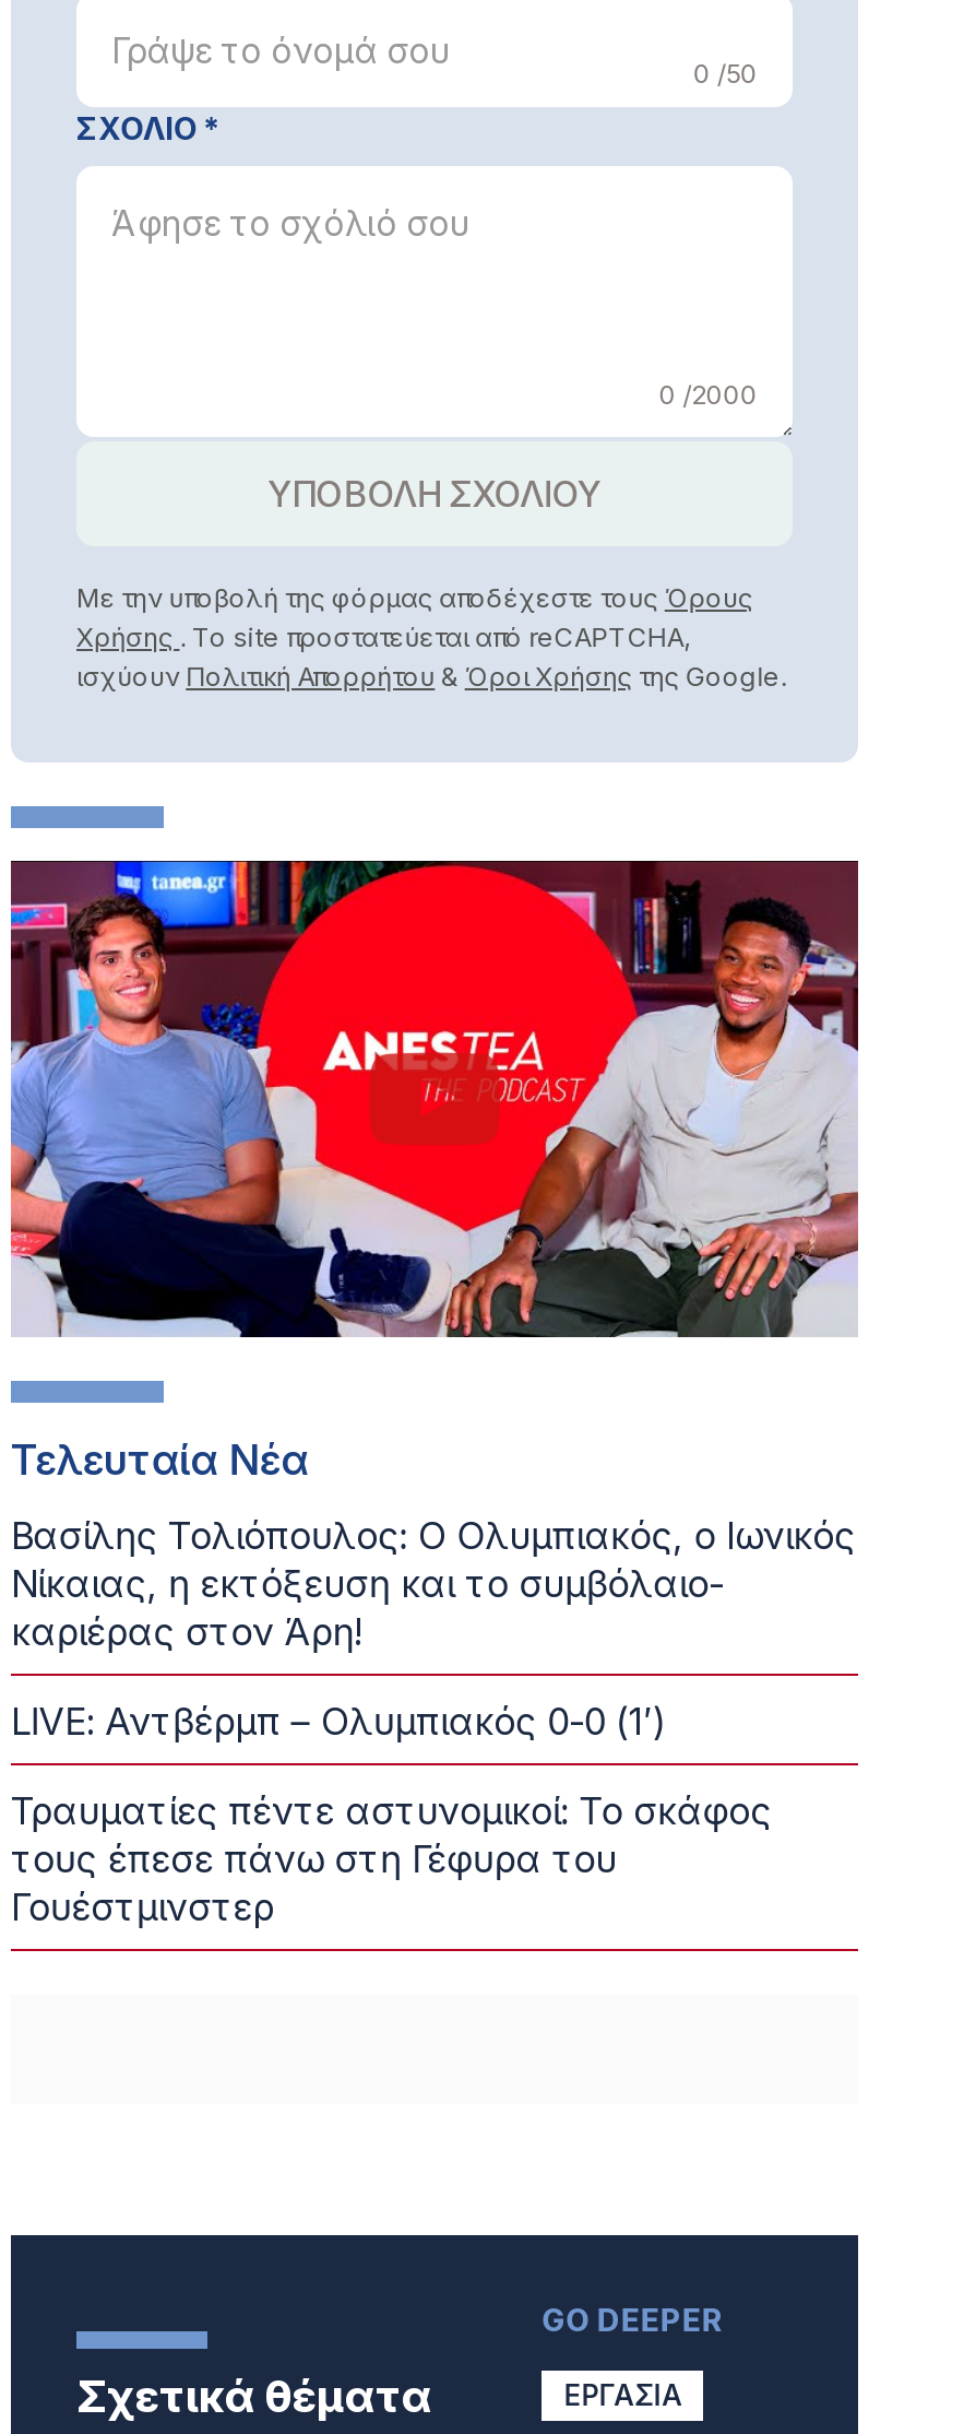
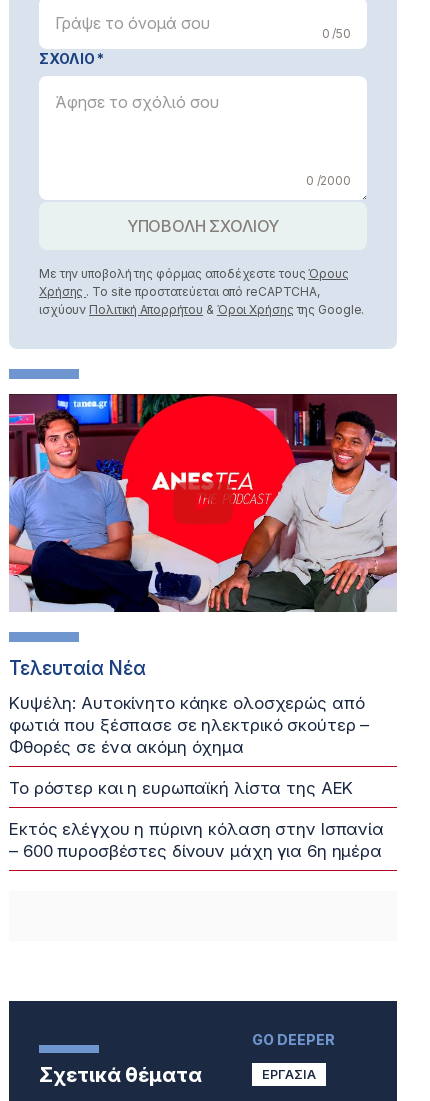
- Βασίλης Τολιόπουλος: Ο Ολυμπιακός, ο Ιωνικός
- Νίκαιας, η εκτόξευση και το συμβόλαιο-
- καριέρας στον Άρη!
+ Κυψέλη: Αυτοκίνητο κάηκε ολοσχερώς από
+ φωτιά που ξέσπασε σε ηλεκτρικό σκούτερ –
+ Φθορές σε ένα ακόμη όχημα

- LIVE: Αντβέρμπ – Ολυμπιακός 0-0 (1′)
+ Το ρόστερ και η ευρωπαϊκή λίστα της ΑΕΚ

- Τραυματίες πέντε αστυνομικοί: Το σκάφος
- τους έπεσε πάνω στη Γέφυρα του
- Γουέστμινστερ
+ Εκτός ελέγχου η πύρινη κόλαση στην Ισπανία
+ – 600 πυροσβέστες δίνουν μάχη για 6η ημέρα
